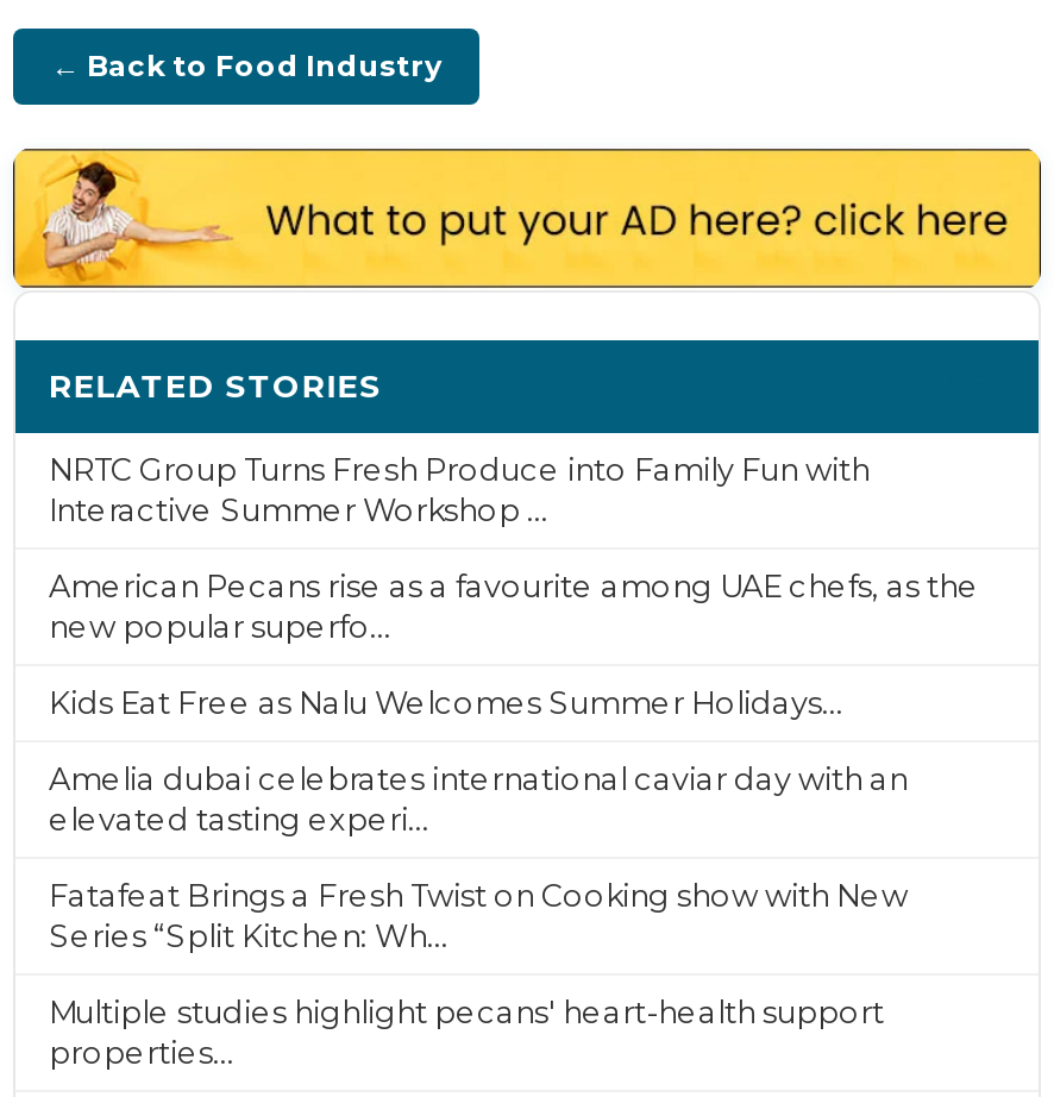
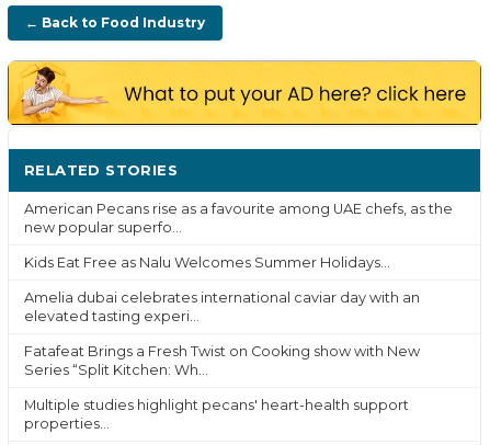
- NRTC Group Turns Fresh Produce into Family Fun with
- Interactive Summer Workshop ...
